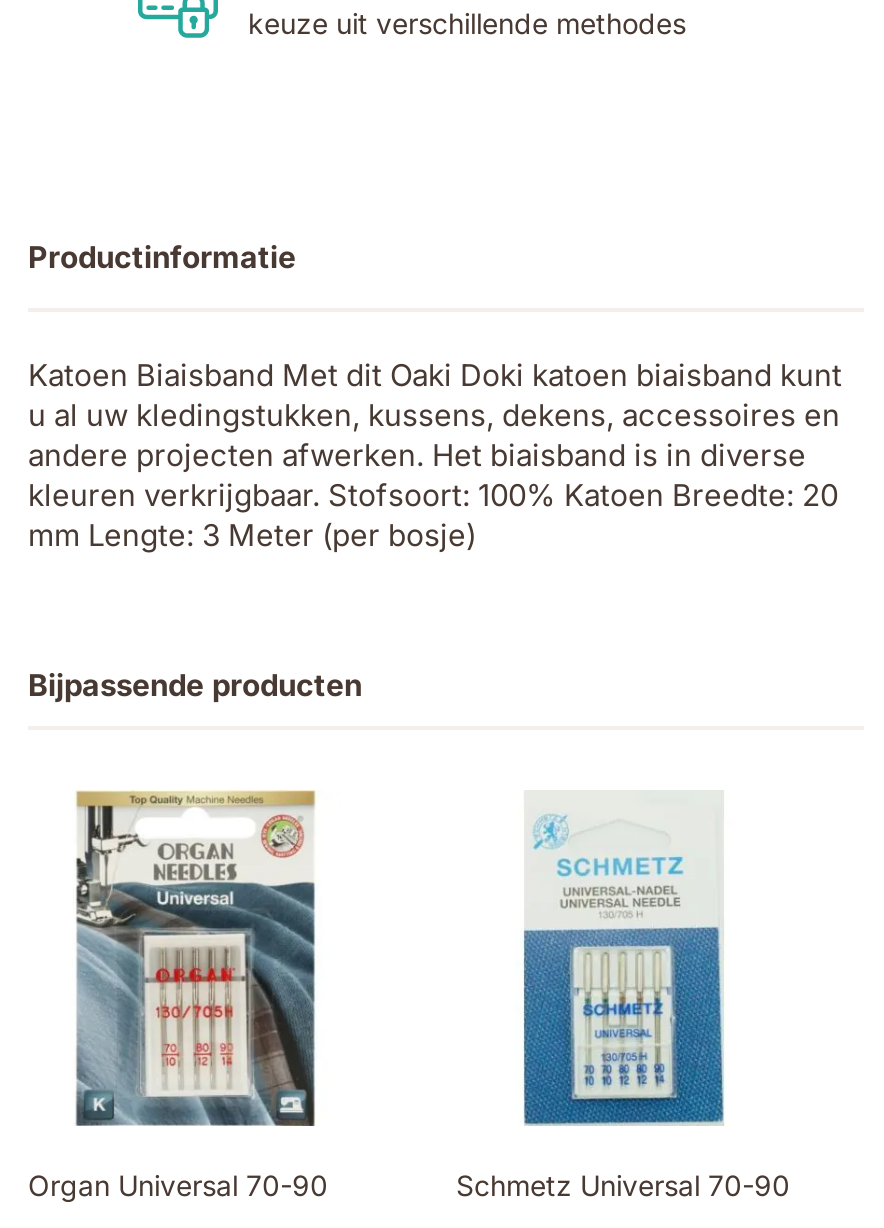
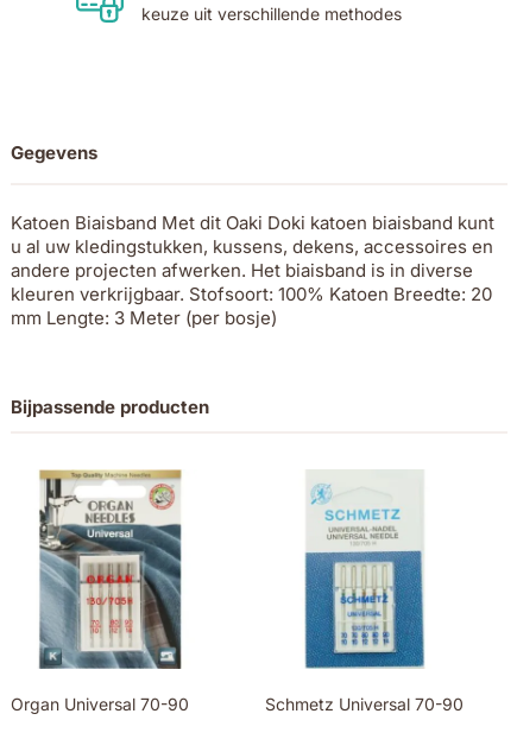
- Productinformatie
+ Gegevens
